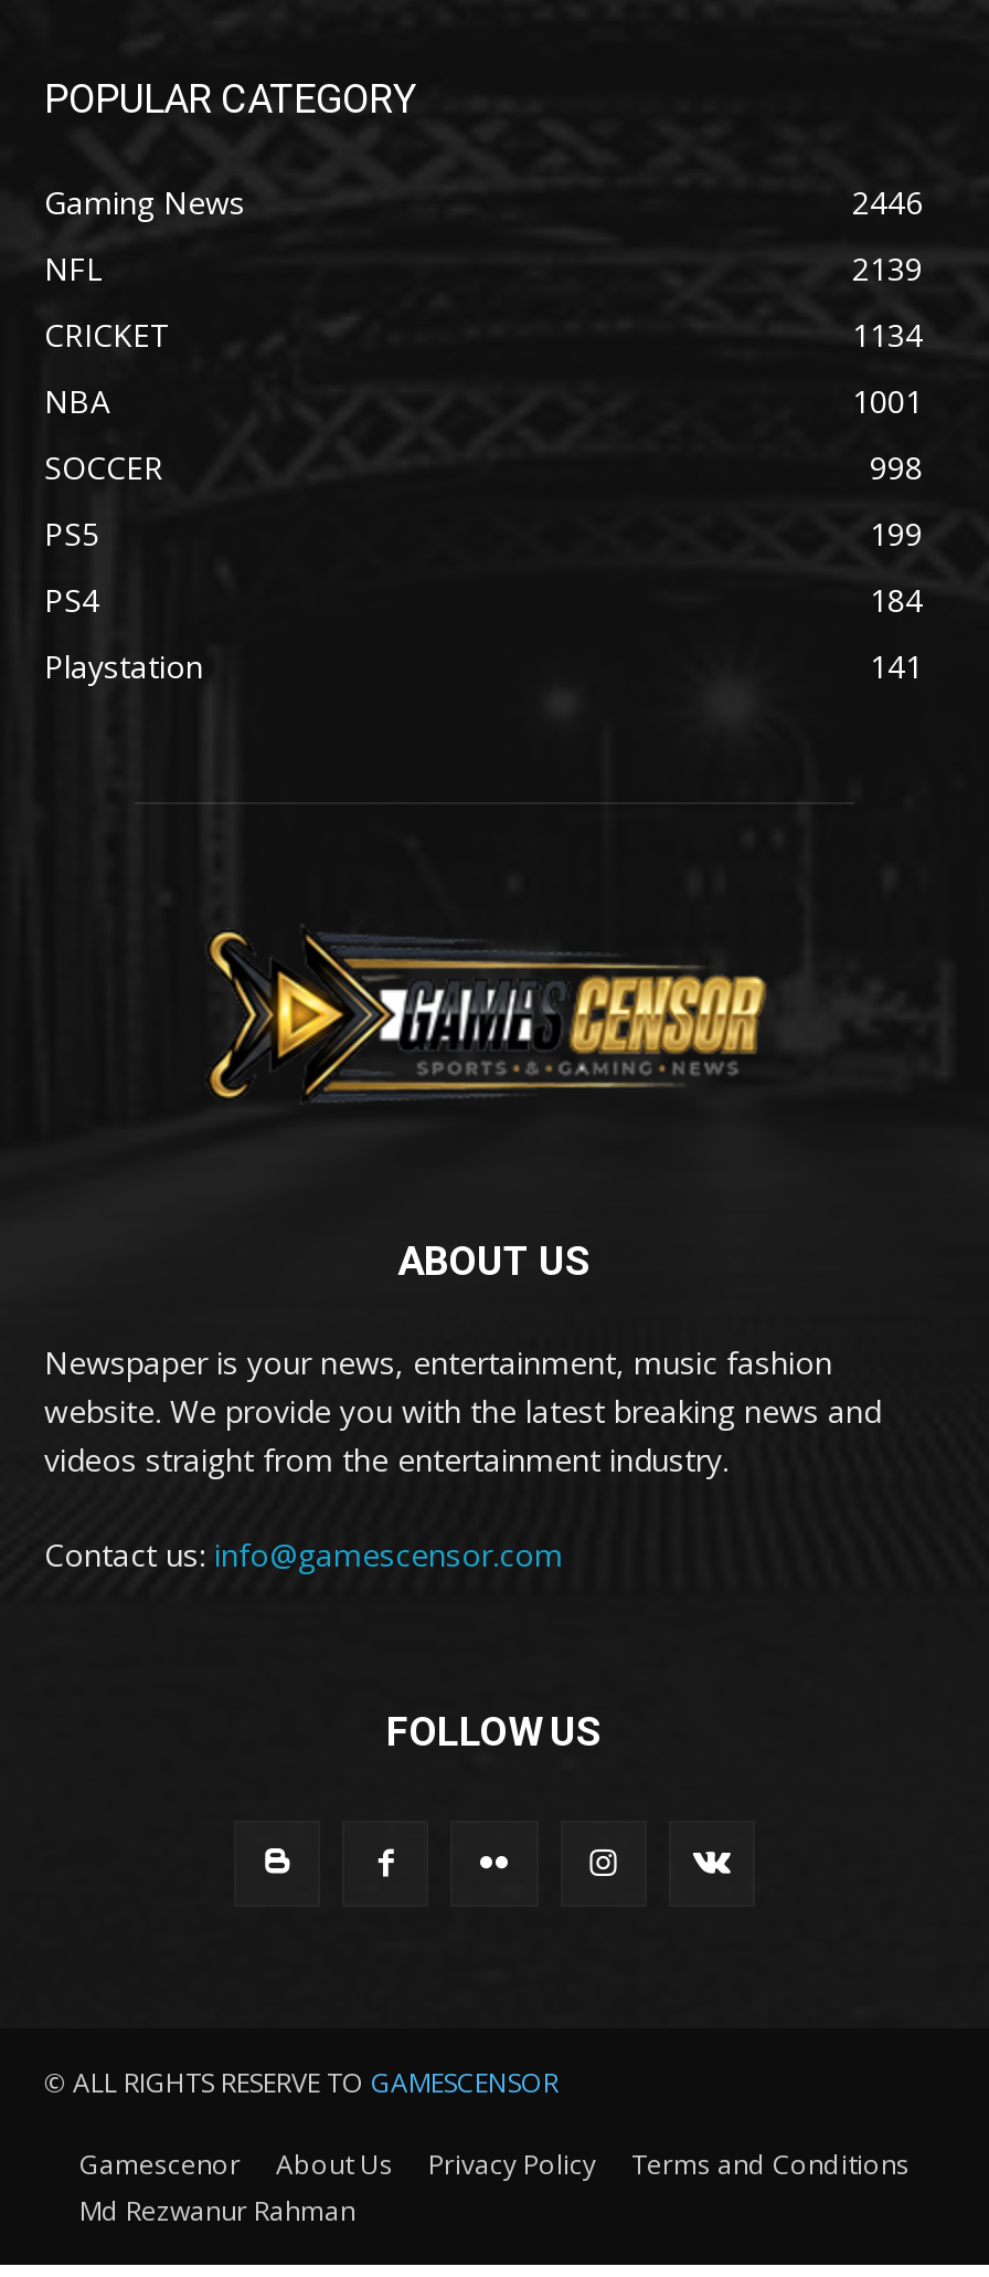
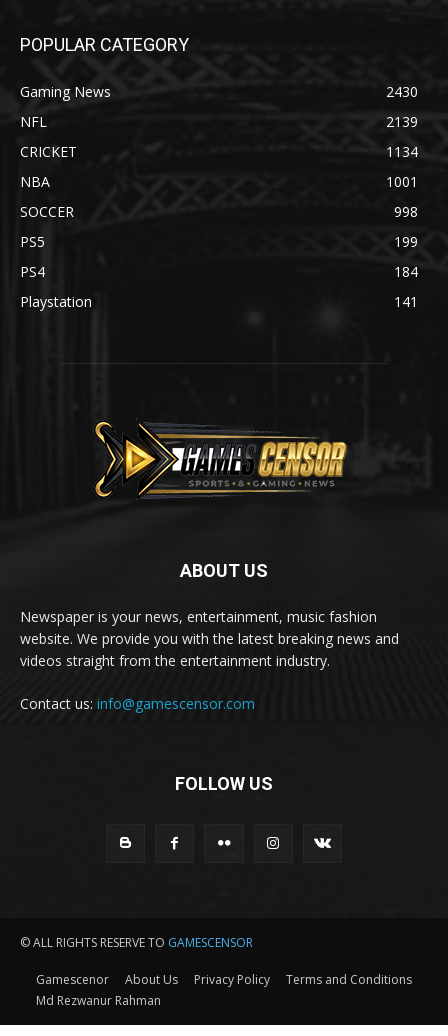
- 2446
+ 2430
